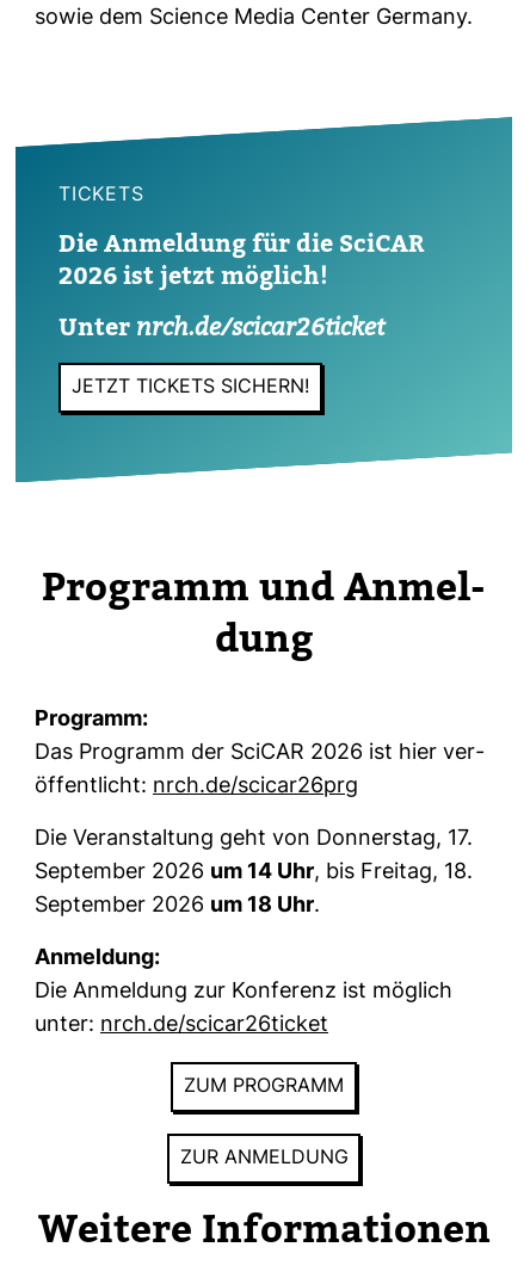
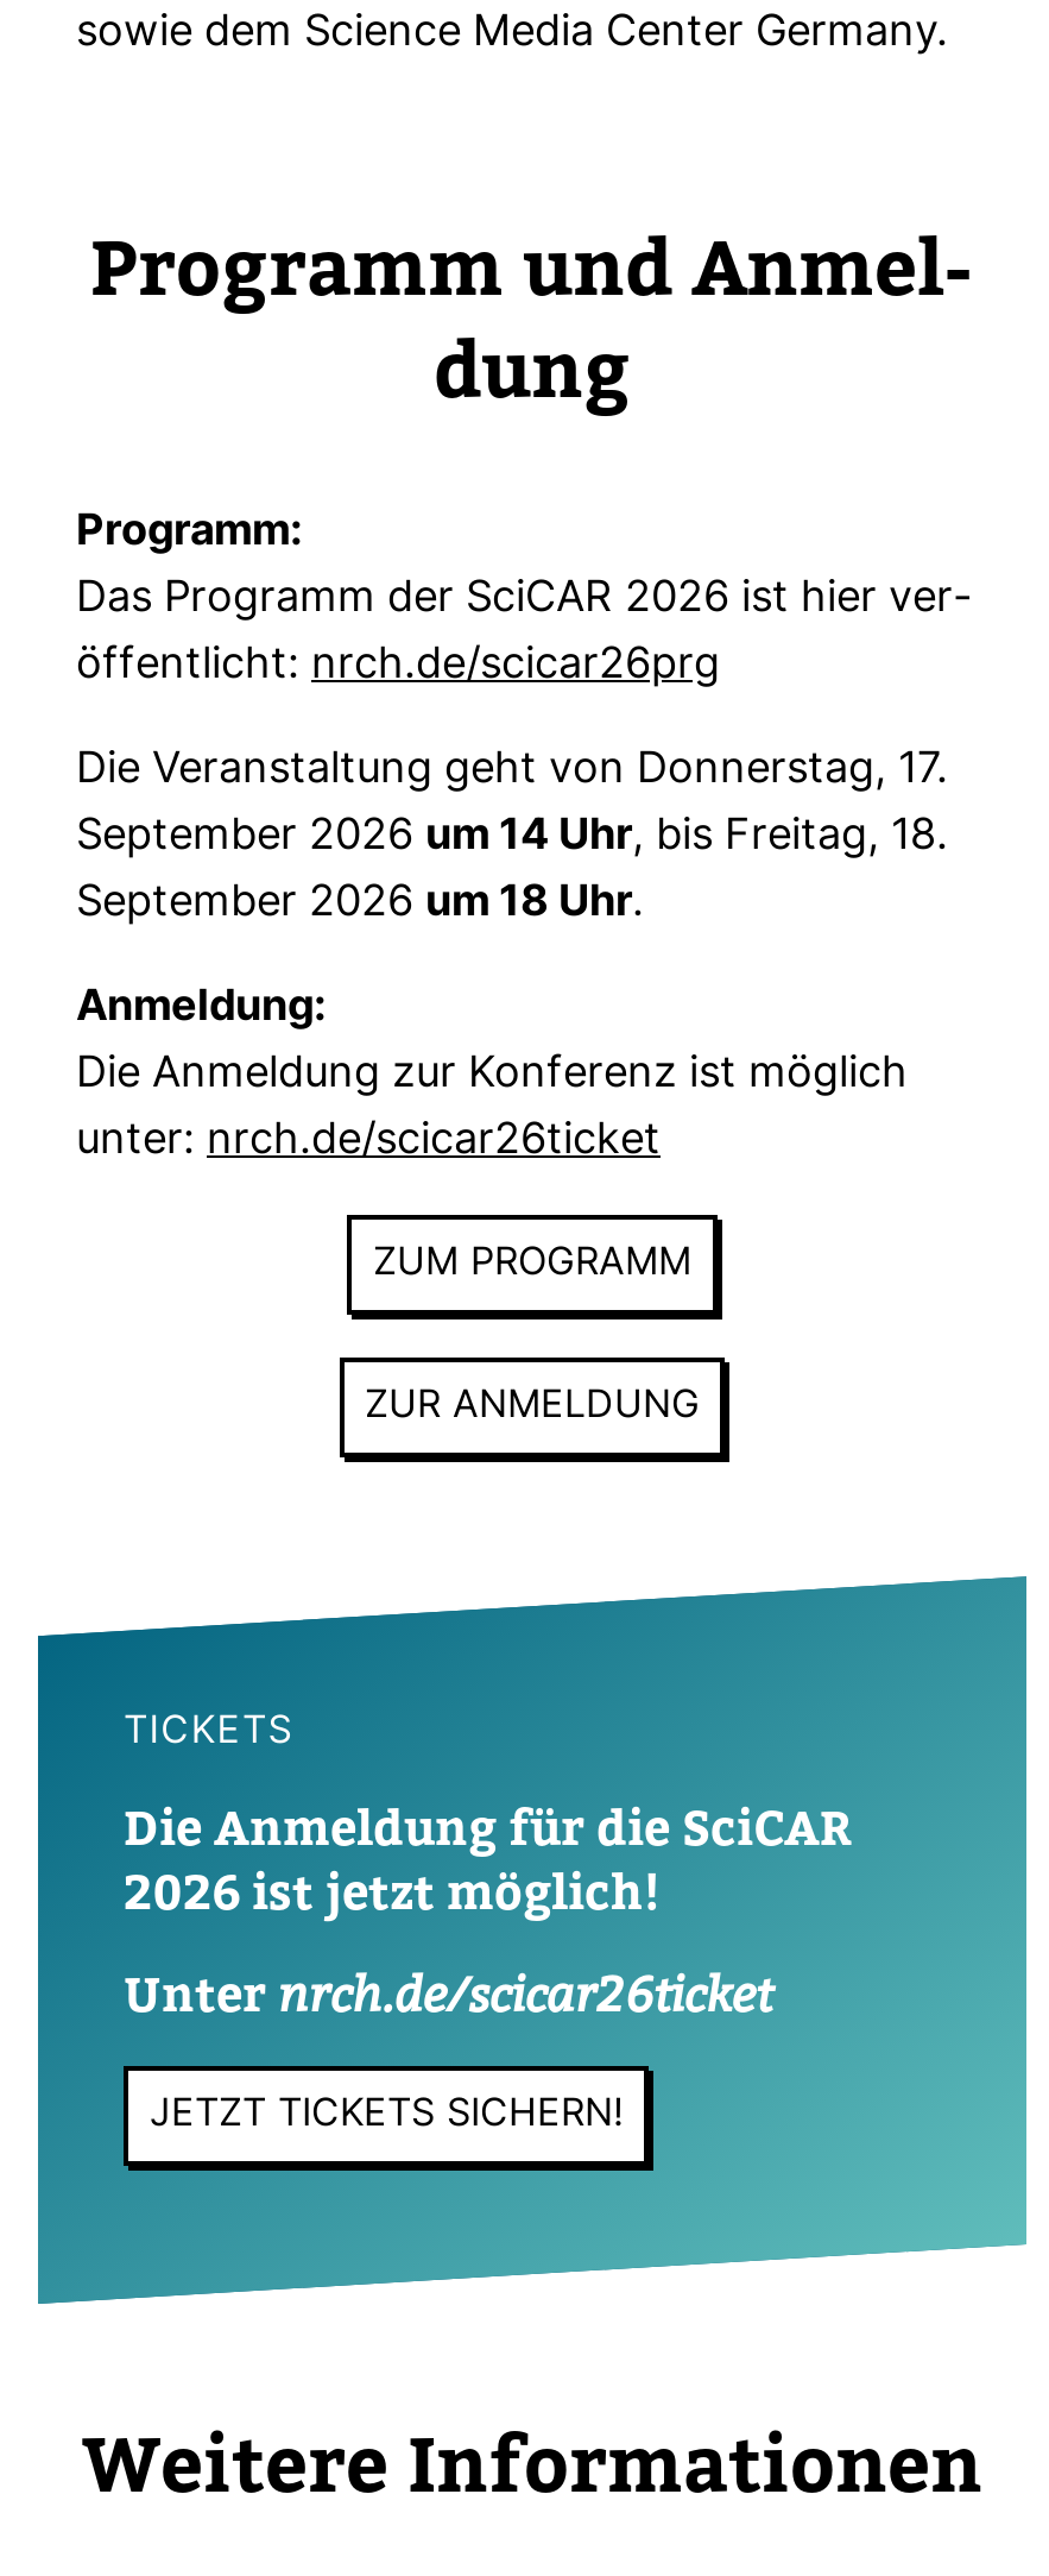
moved down: [image] | TICKETS | Die Anmeldung für die SciCAR | 2026 ist jetzt möglich! | Unter nrch.de/scicar26ticket | JETZT TICKETS SICHERN!

moved up: Programm und Anmel | dung | Programm: | ... | ZUM PROGRAMM | ZUR ANMELDUNG
